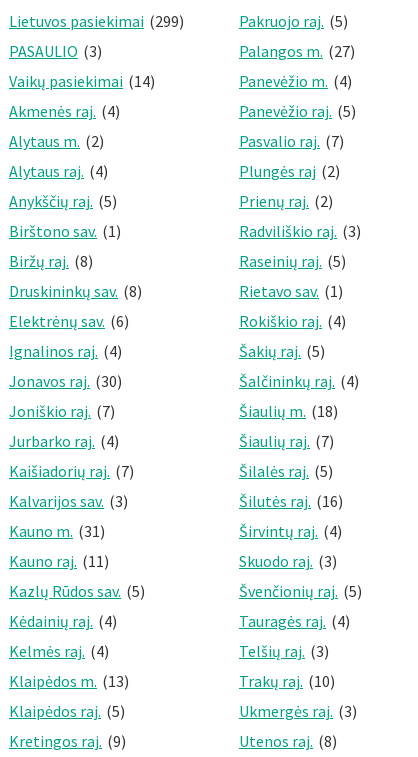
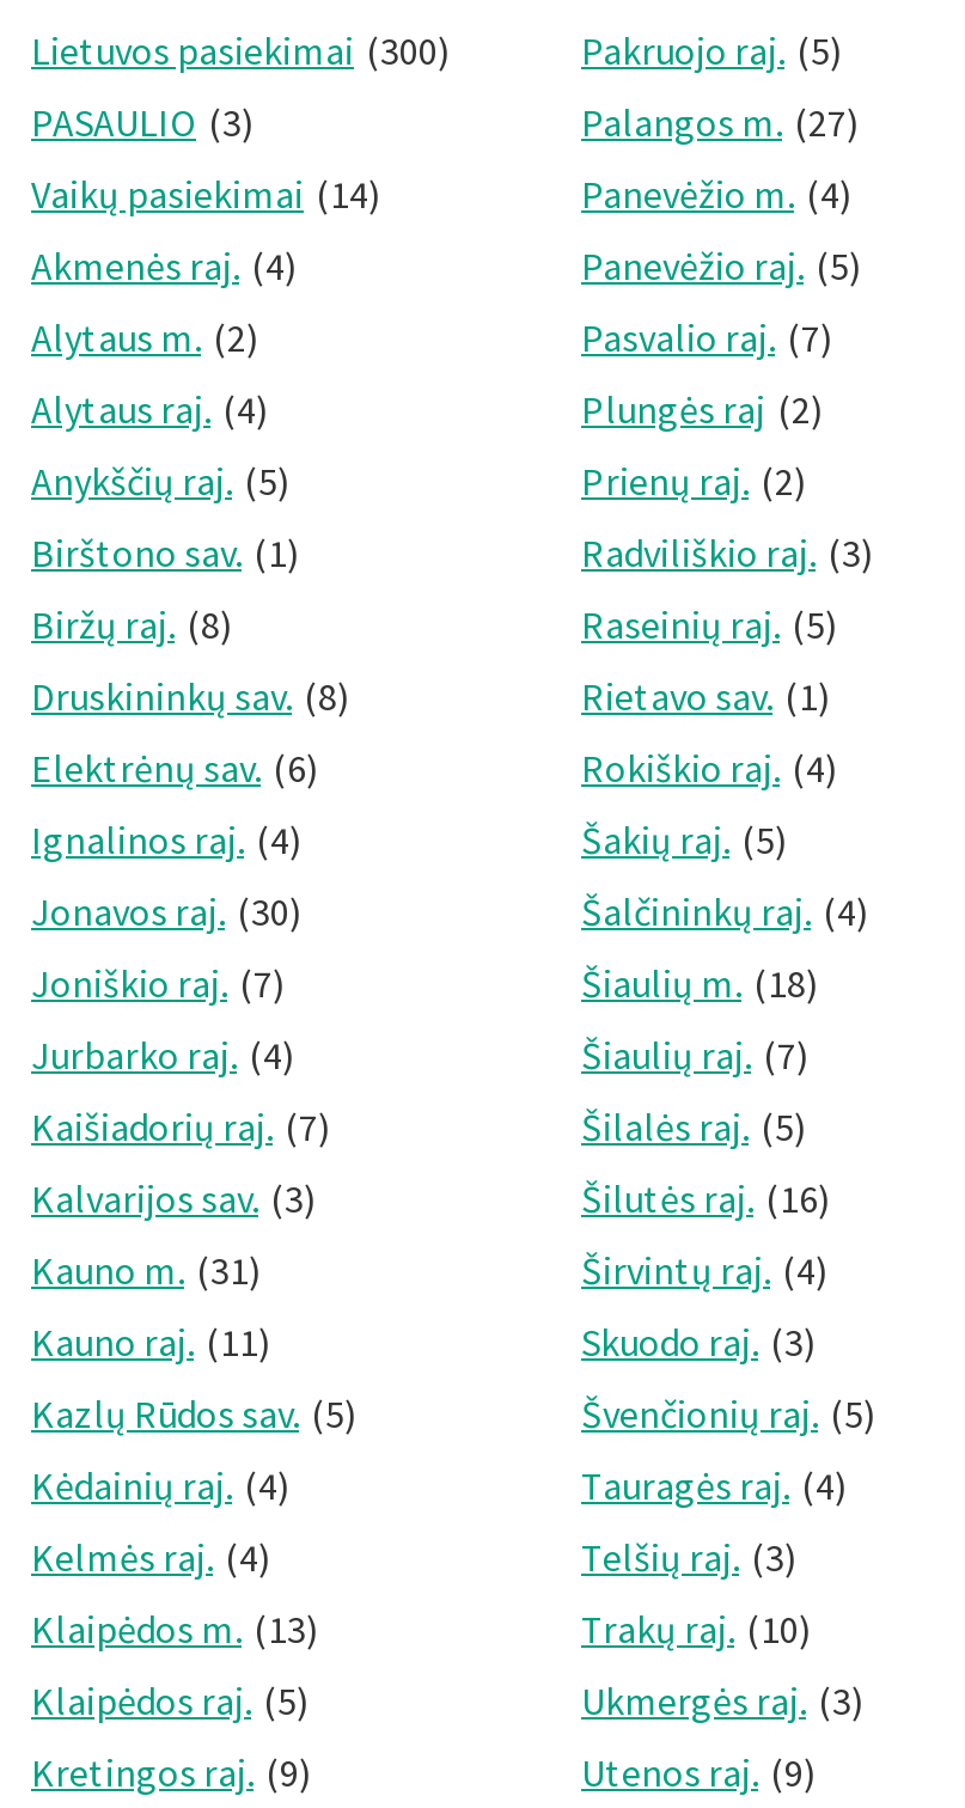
- Lietuvos pasiekimai (299)
+ Lietuvos pasiekimai (300)

- Utenos raj. (8)
+ Utenos raj. (9)
